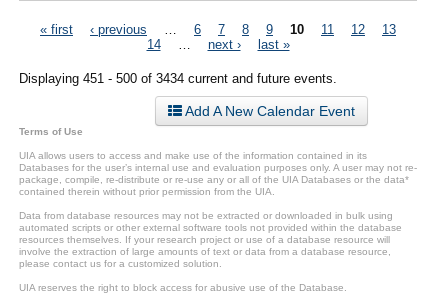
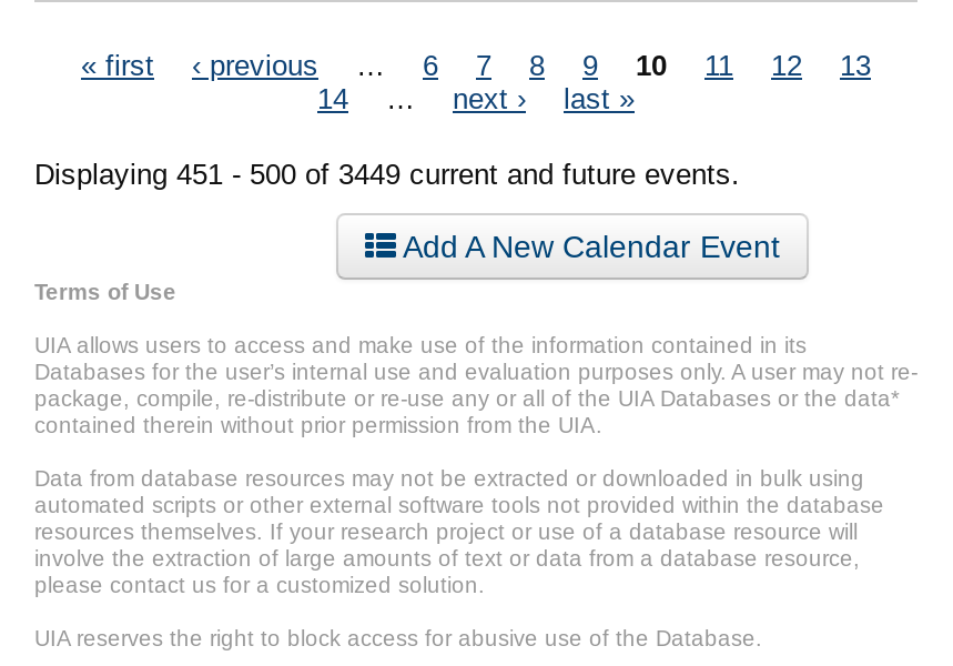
- Displaying 451 - 500 of 3434 current and future events.
+ Displaying 451 - 500 of 3449 current and future events.
